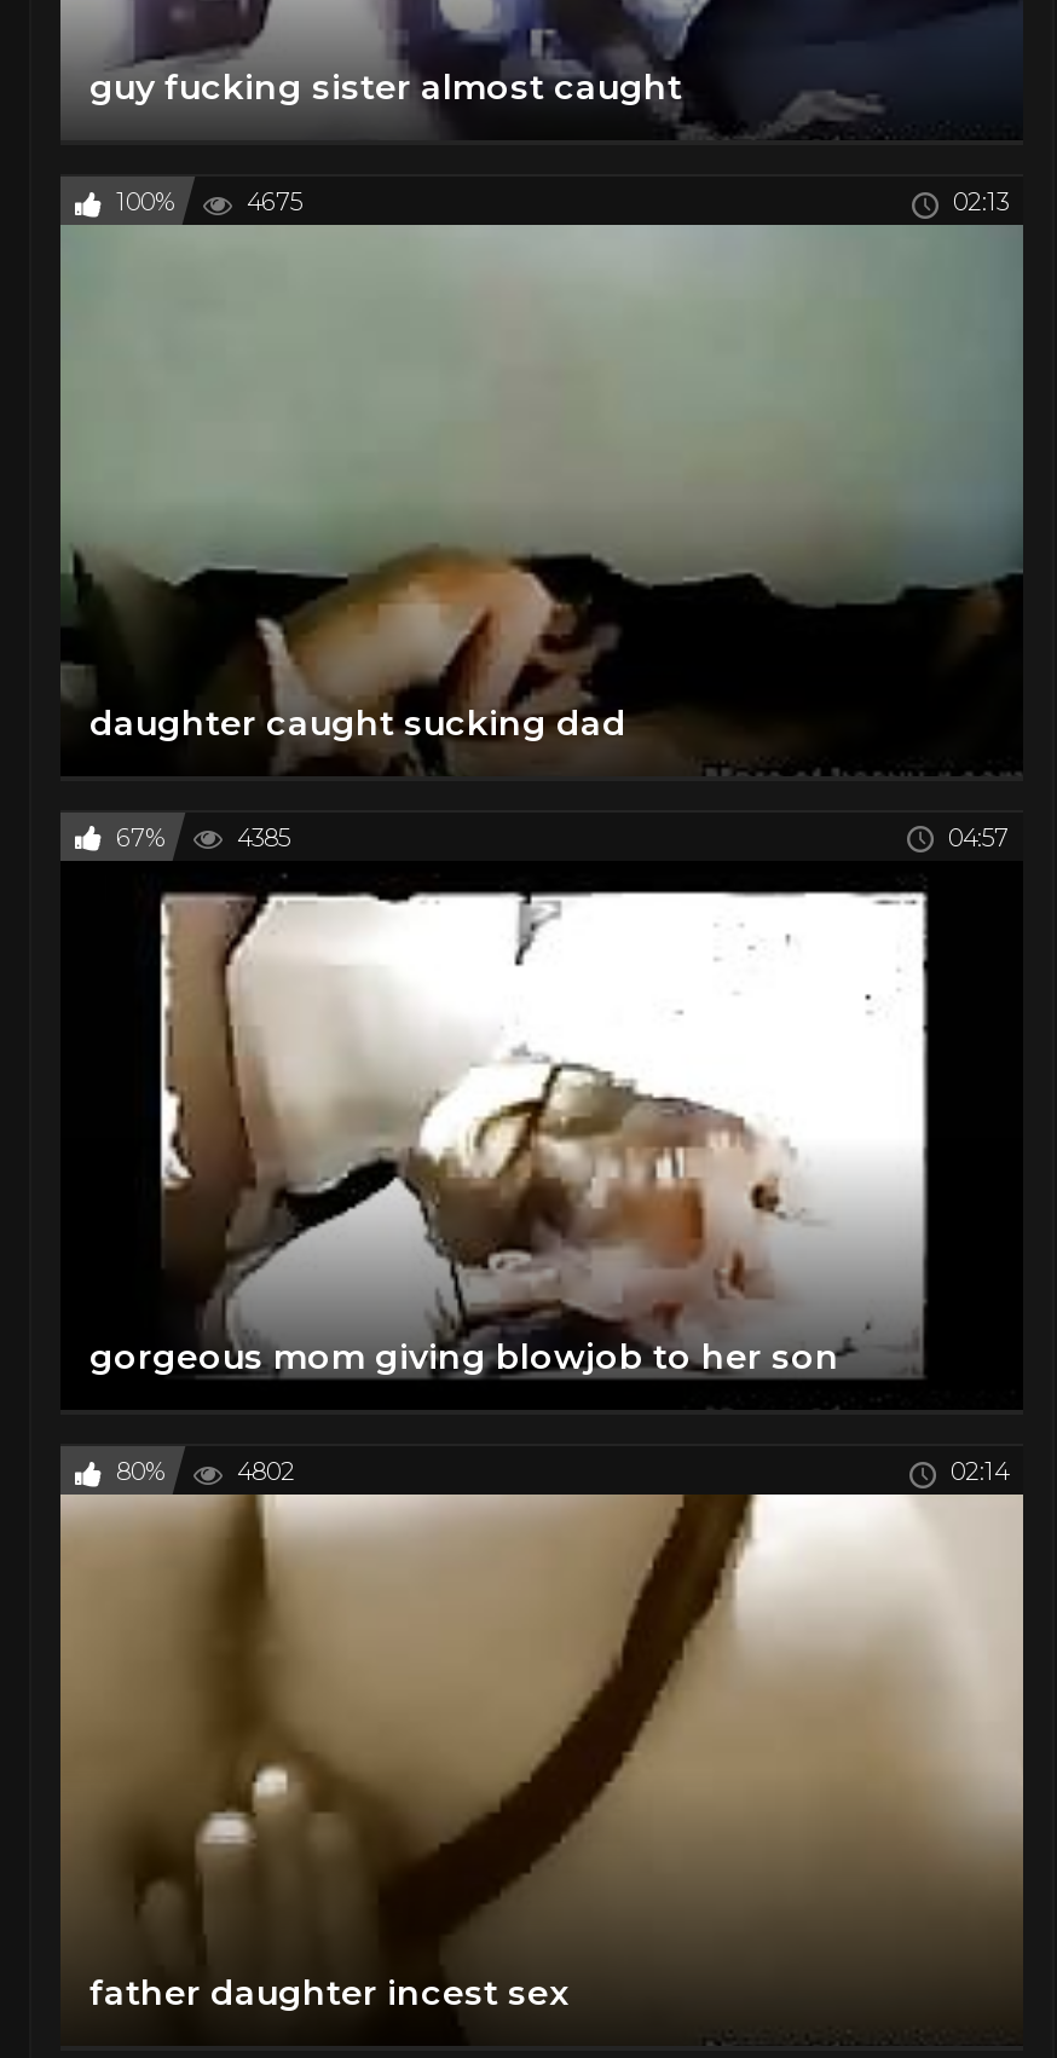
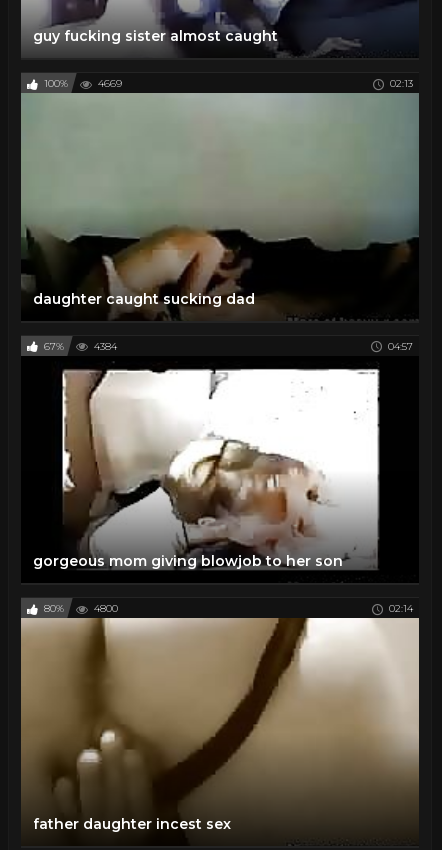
- 4675
+ 4669

- 4385
+ 4384

- 4802
+ 4800
